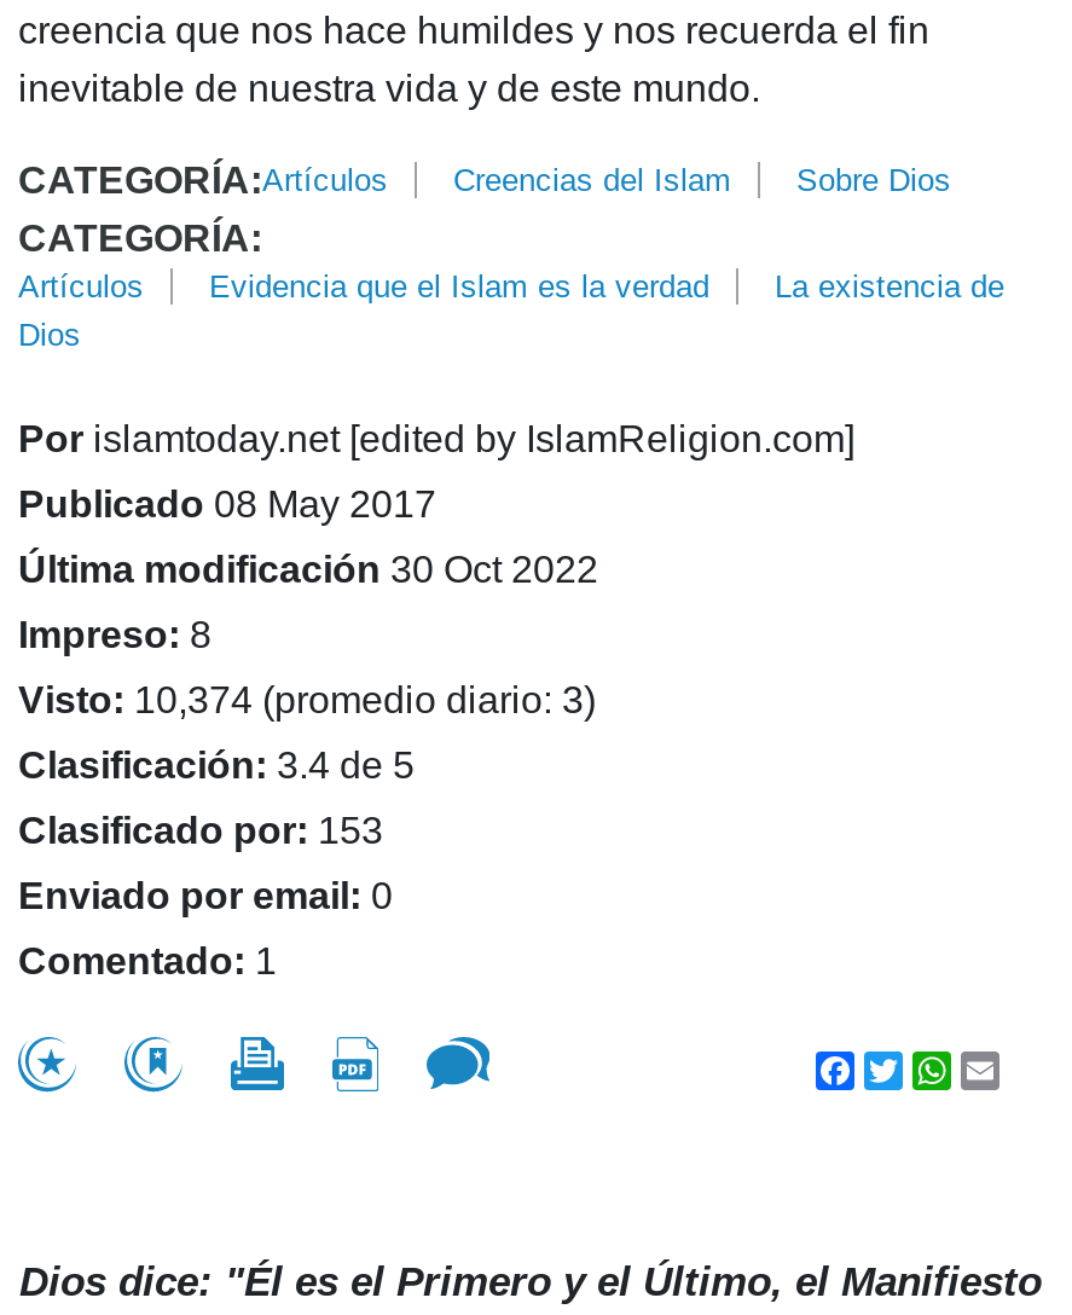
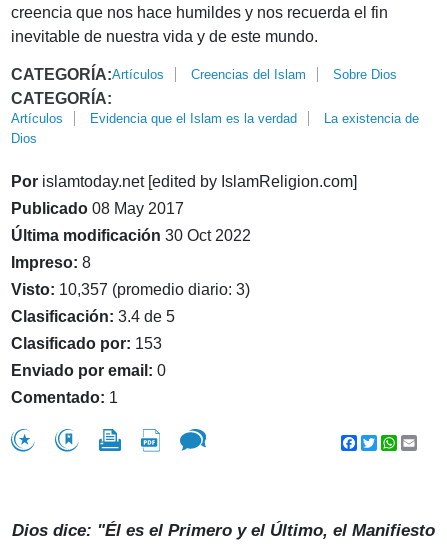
- Visto: 10,374 (promedio diario: 3)
+ Visto: 10,357 (promedio diario: 3)
